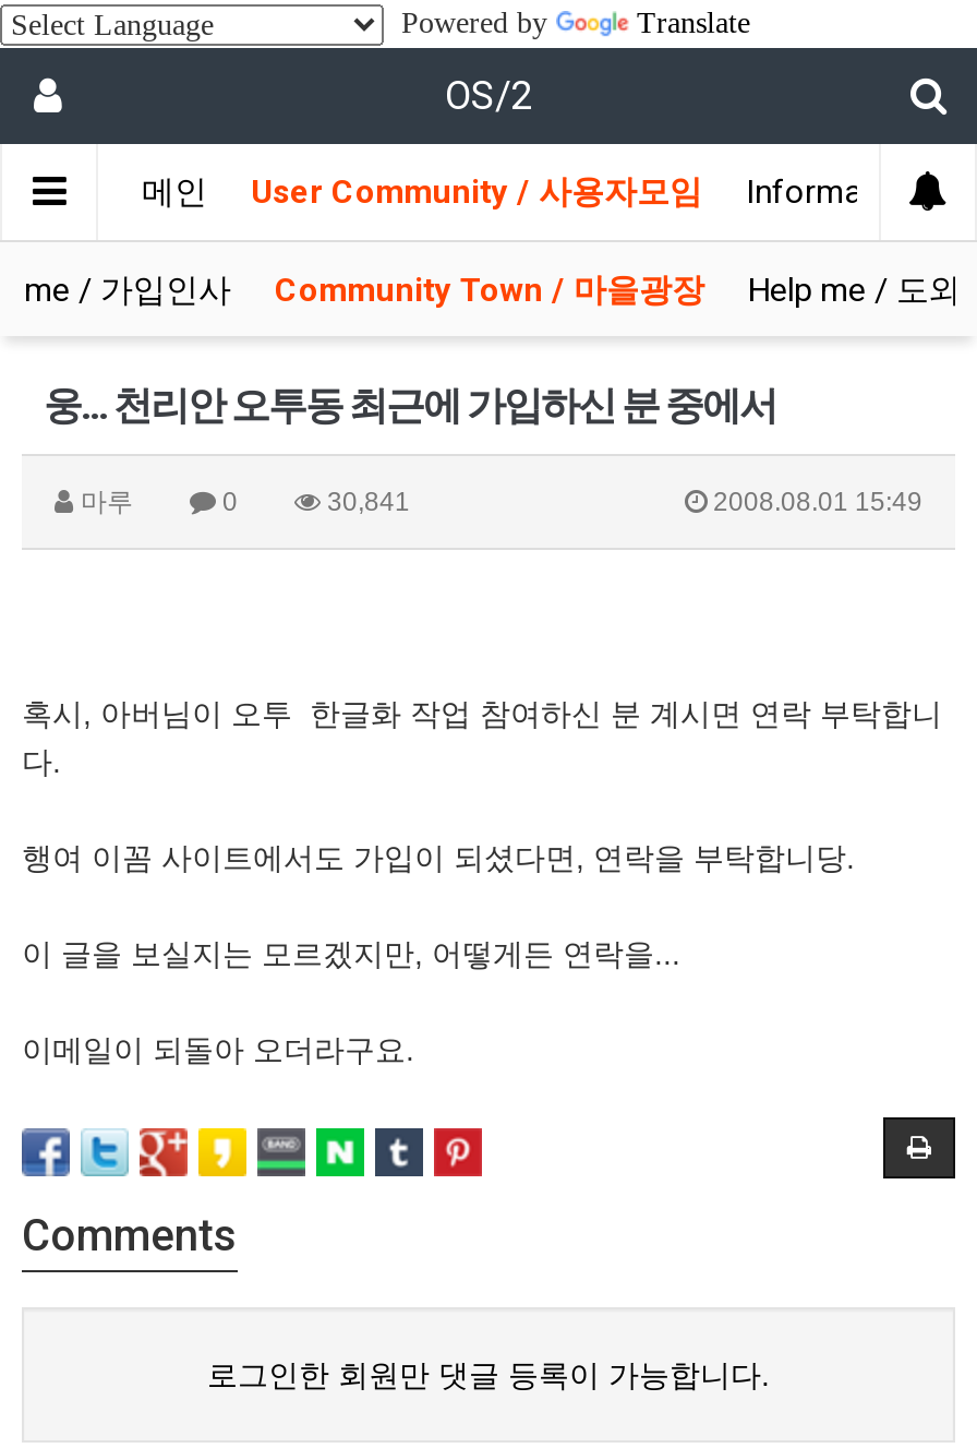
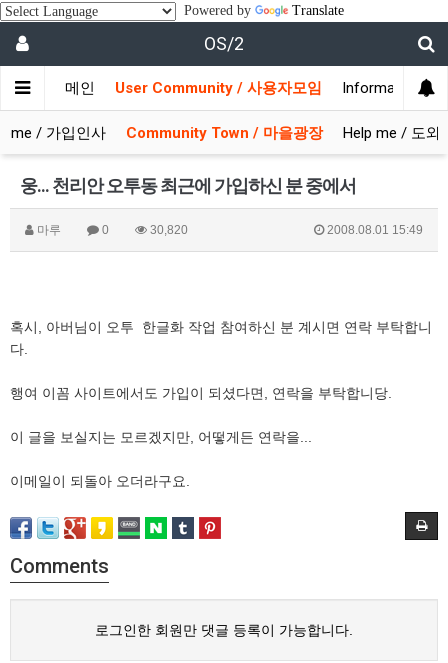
- 30,841
+ 30,820
